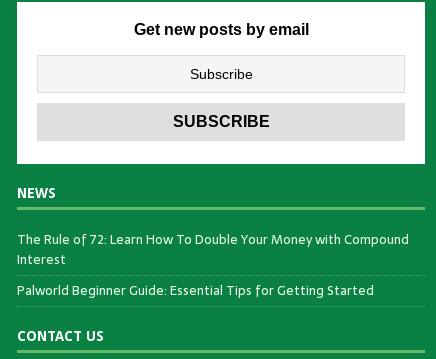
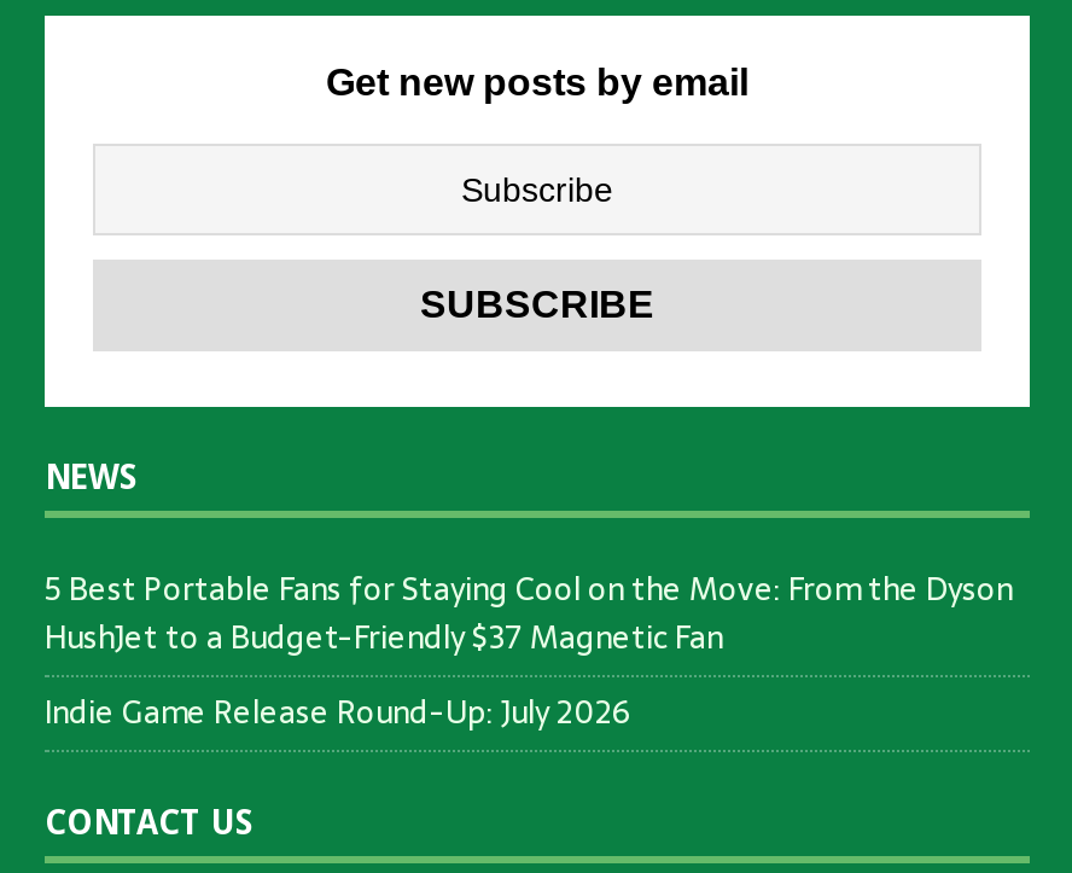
- The Rule of 72: Learn How To Double Your Money with Compound
- Interest
+ 5 Best Portable Fans for Staying Cool on the Move: From the Dyson
+ HushJet to a Budget-Friendly $37 Magnetic Fan

- Palworld Beginner Guide: Essential Tips for Getting Started
+ Indie Game Release Round-Up: July 2026
